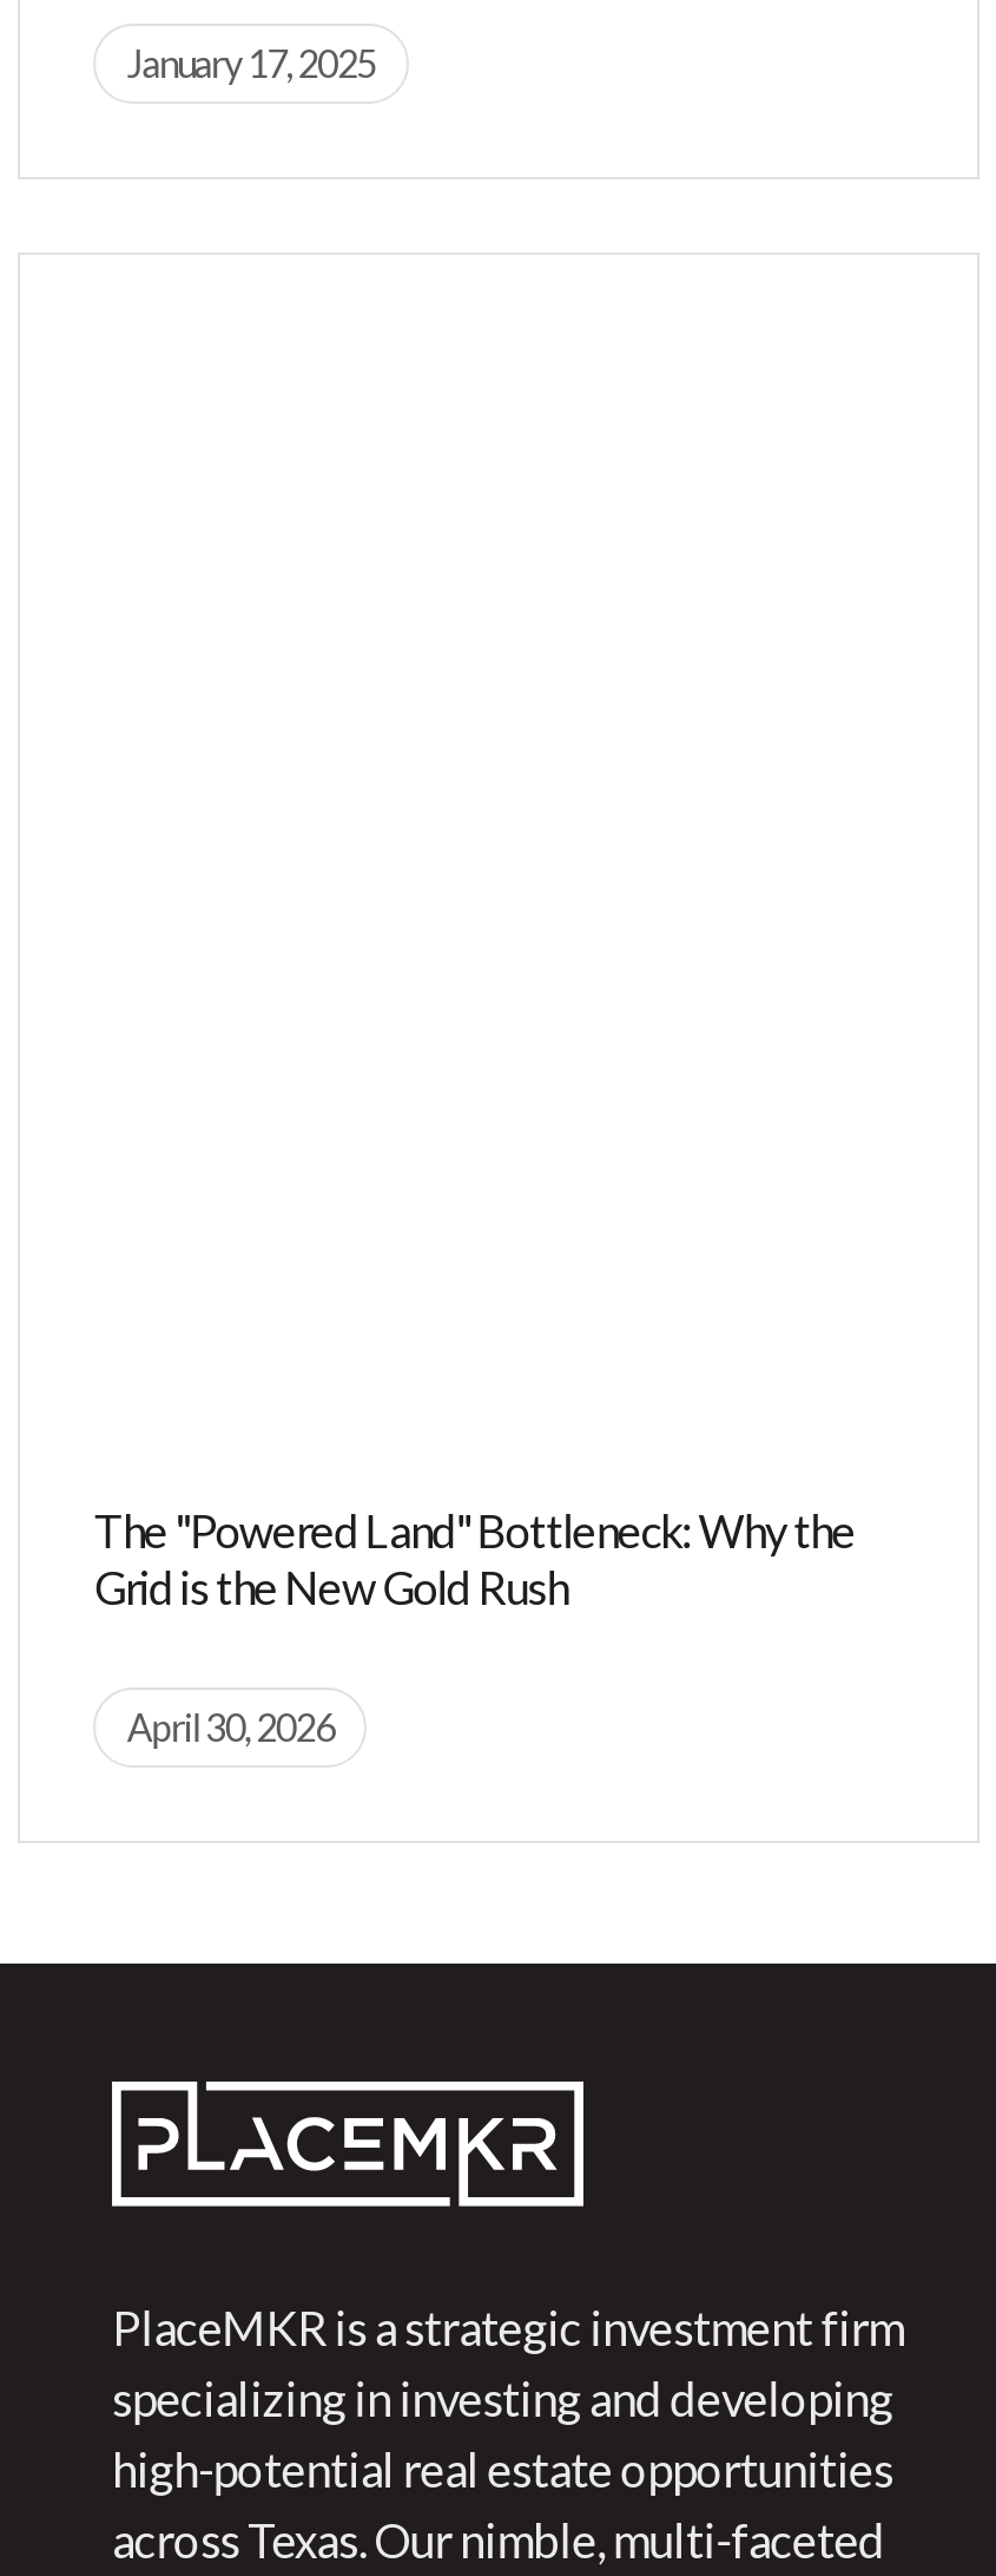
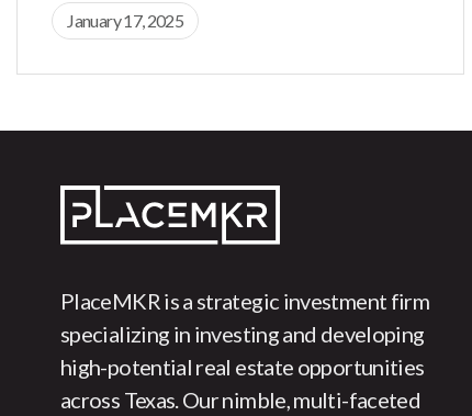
- The "Powered Land" Bottleneck: Why the
- Grid is the New Gold Rush
- April 30, 2026
